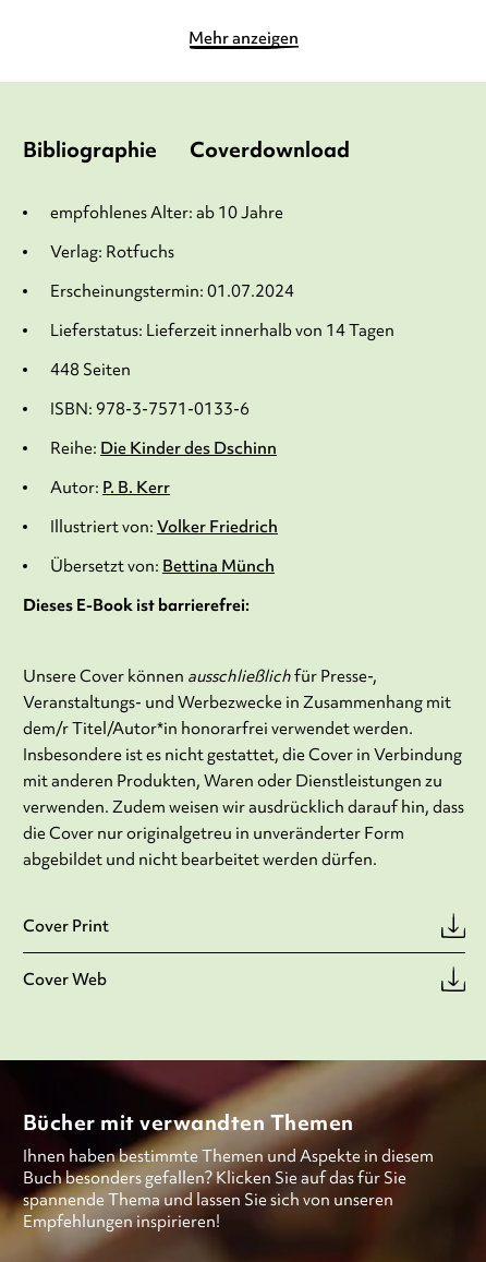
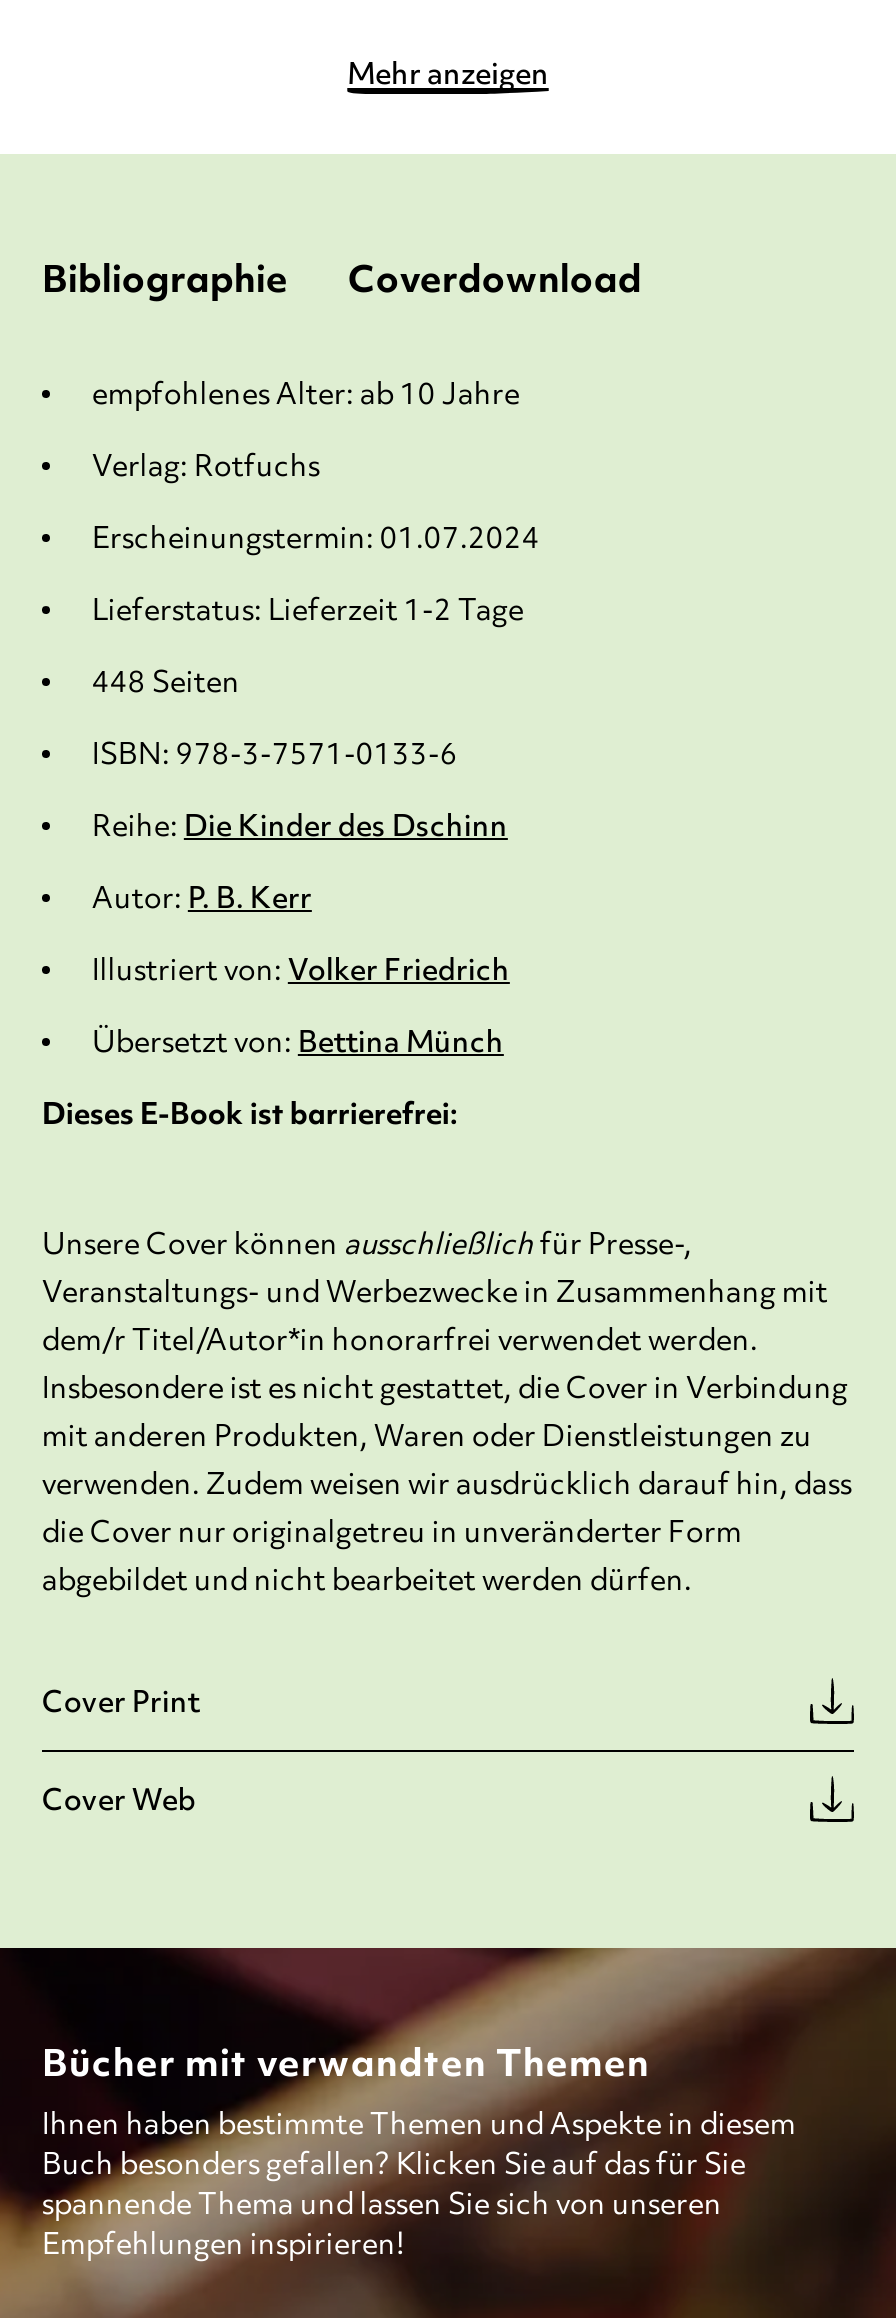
- Lieferstatus: Lieferzeit innerhalb von 14 Tagen
+ Lieferstatus: Lieferzeit 1-2 Tage
